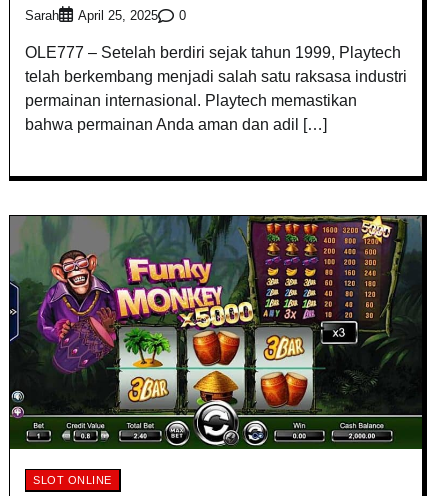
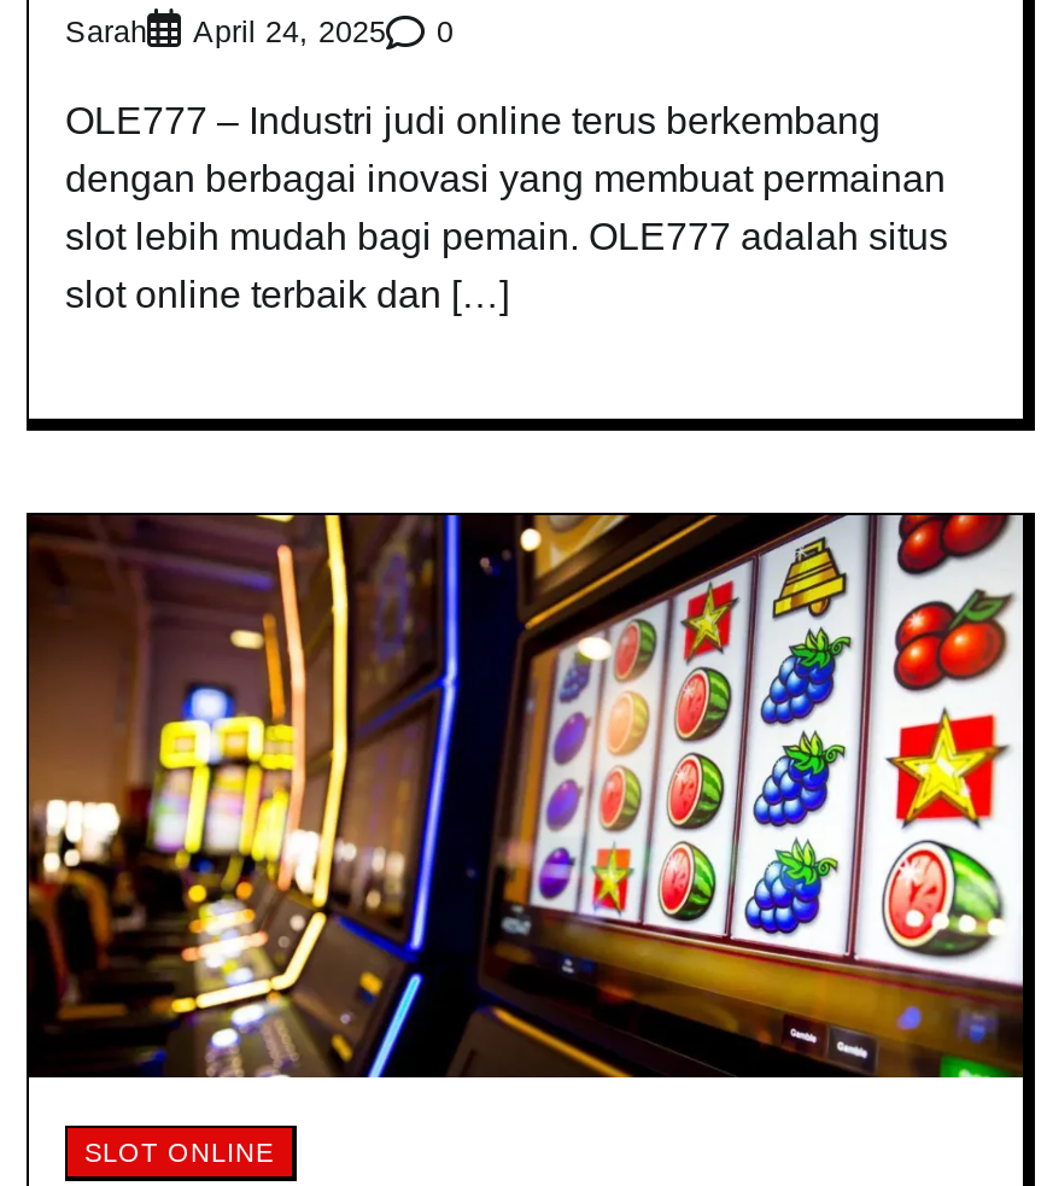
- Sarah April 25, 2025 0
+ Sarah April 24, 2025 0

- OLE777 – Setelah berdiri sejak tahun 1999, Playtech
- telah berkembang menjadi salah satu raksasa industri
- permainan internasional. Playtech memastikan
- bahwa permainan Anda aman dan adil […]
+ OLE777 – Industri judi online terus berkembang
+ dengan berbagai inovasi yang membuat permainan
+ slot lebih mudah bagi pemain. OLE777 adalah situs
+ slot online terbaik dan […]

- [image]
+ [image]
